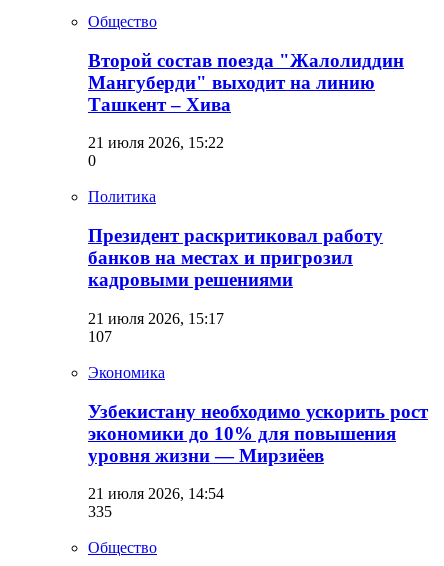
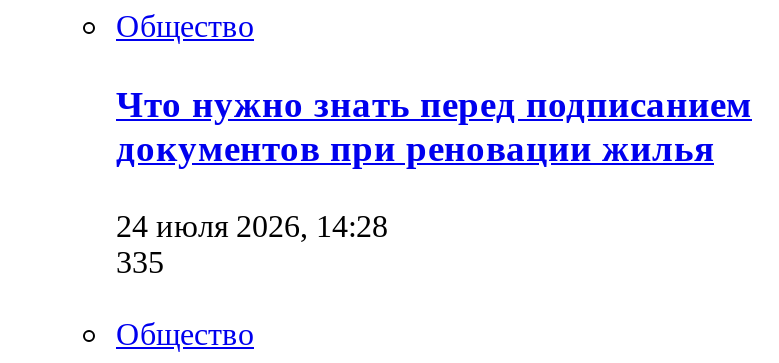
- Второй состав поезда "Жалолиддин
- Мангуберди" выходит на линию
- Ташкент – Хива
- 21 июля 2026, 15:22
- 0
- Политика
- Президент раскритиковал работу
- банков на местах и пригрозил
- кадровыми решениями
- 21 июля 2026, 15:17
- 107
- Экономика
- Узбекистану необходимо ускорить рост
- экономики до 10% для повышения
- уровня жизни — Мирзиёев
- 21 июля 2026, 14:54
+ Что нужно знать перед подписанием
+ документов при реновации жилья
+ 24 июля 2026, 14:28
